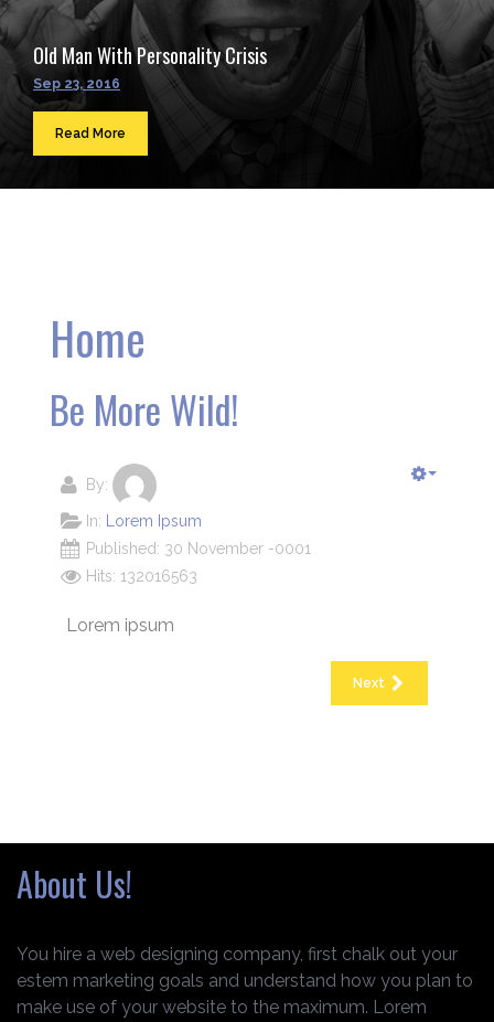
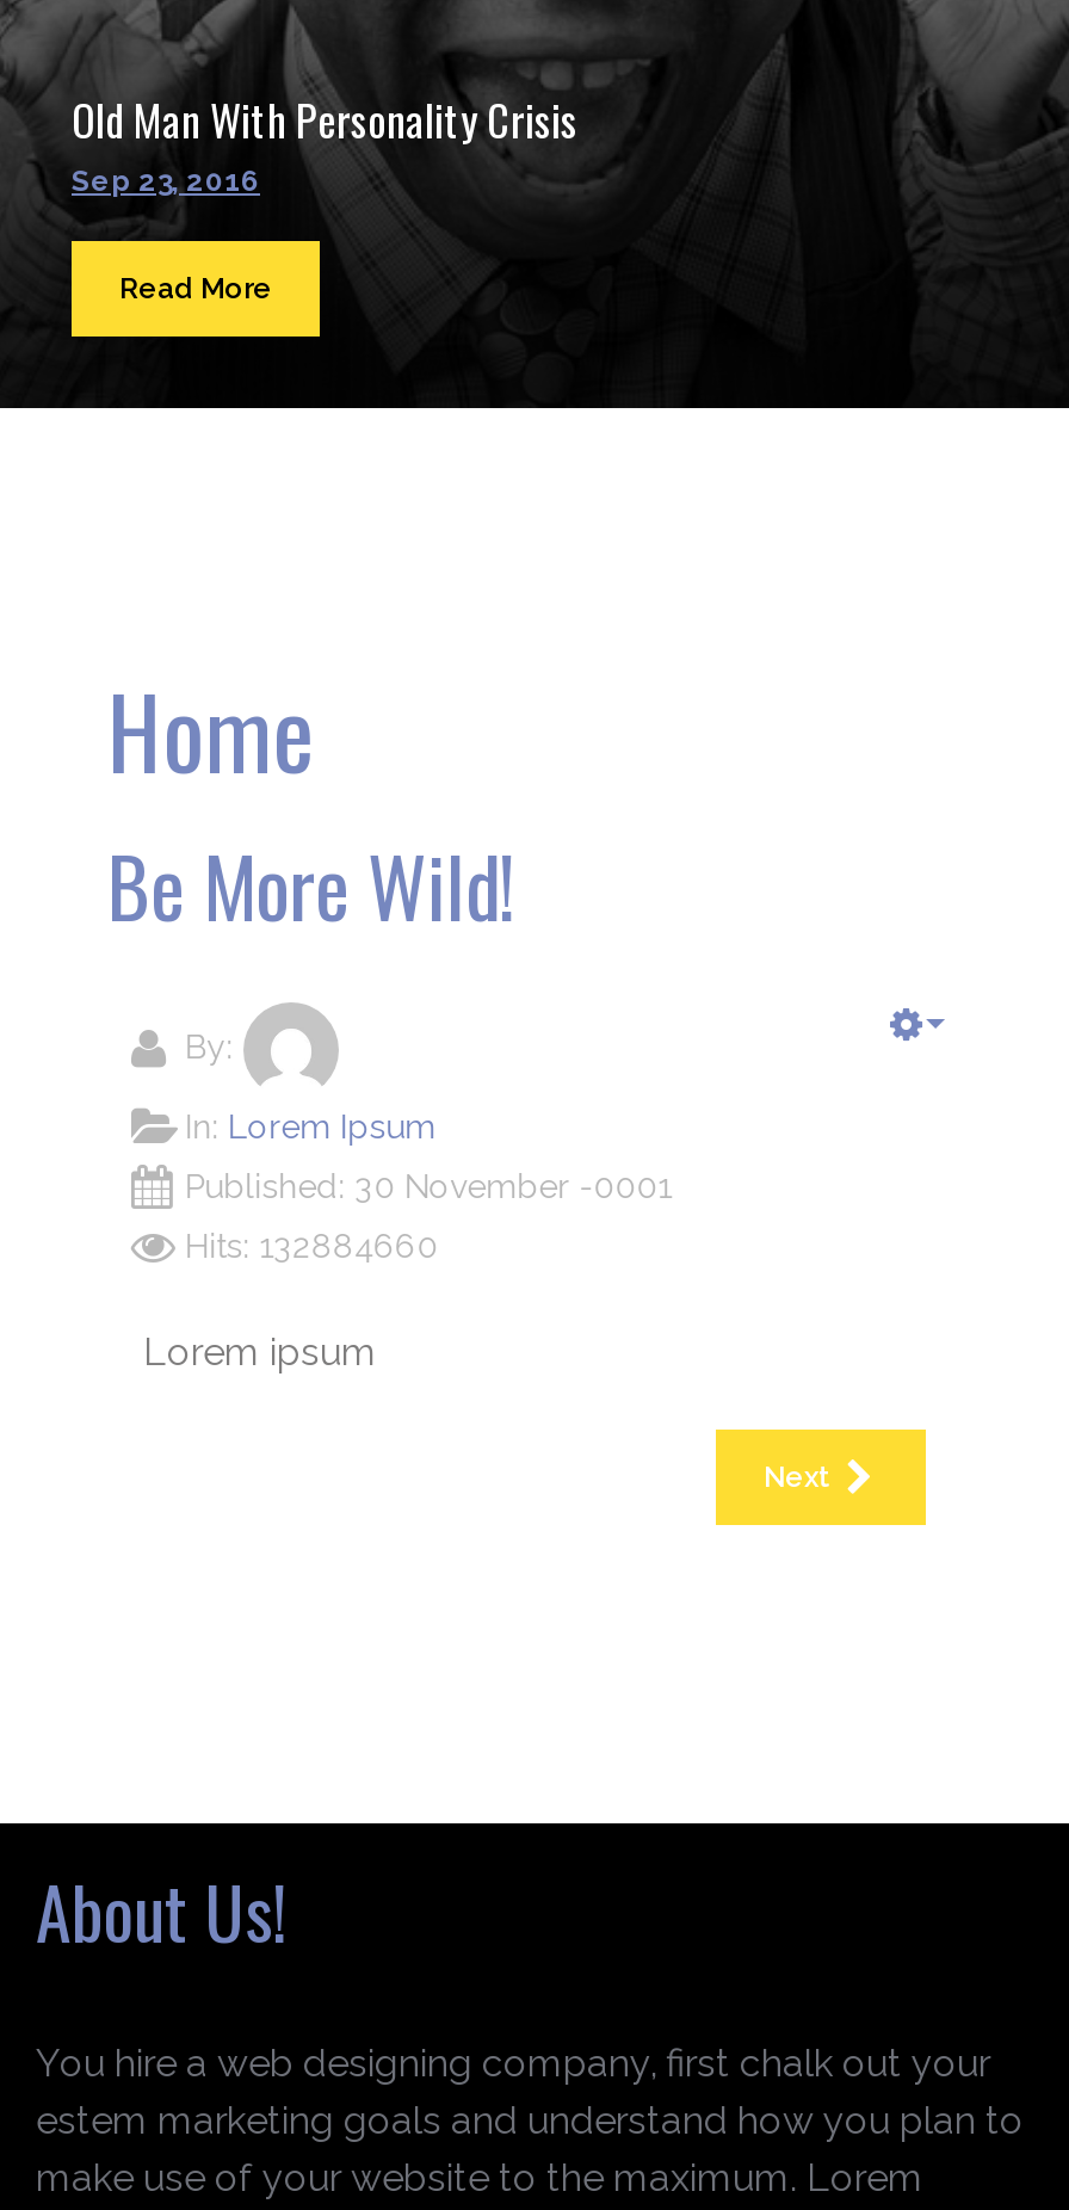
- Hits: 132016563
+ Hits: 132884660
